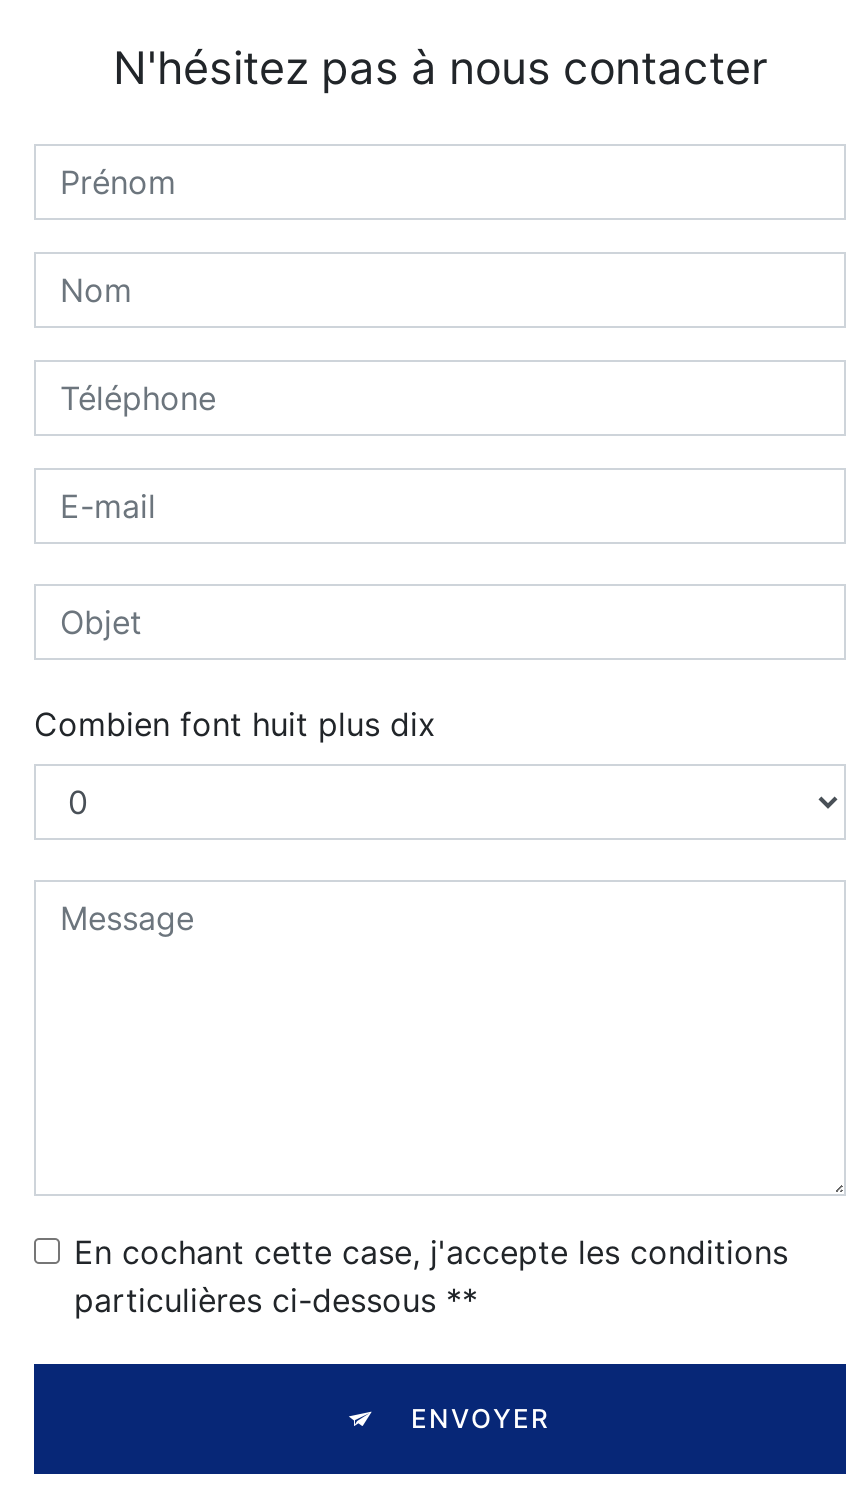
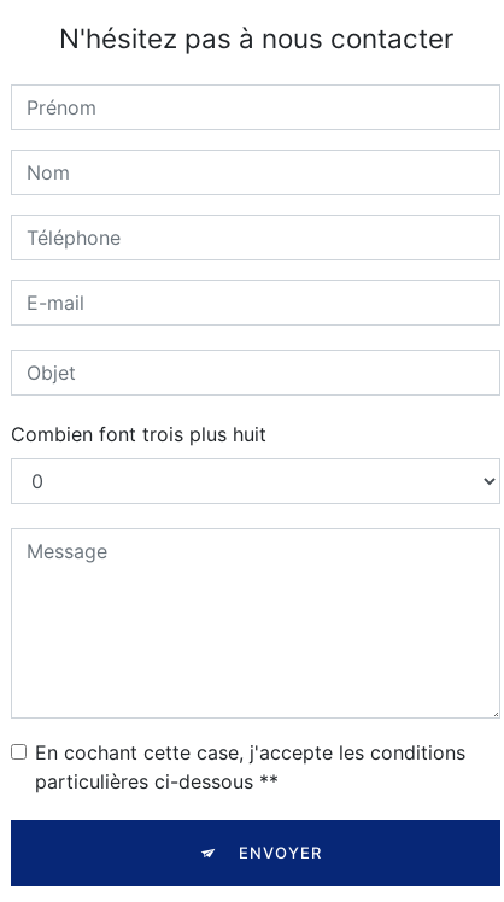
- Combien font huit plus dix
+ Combien font trois plus huit
